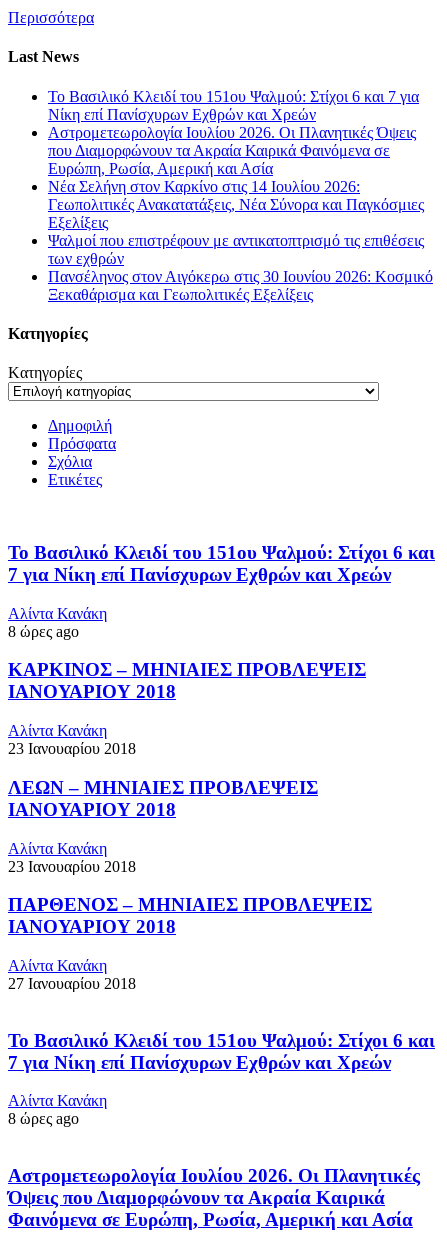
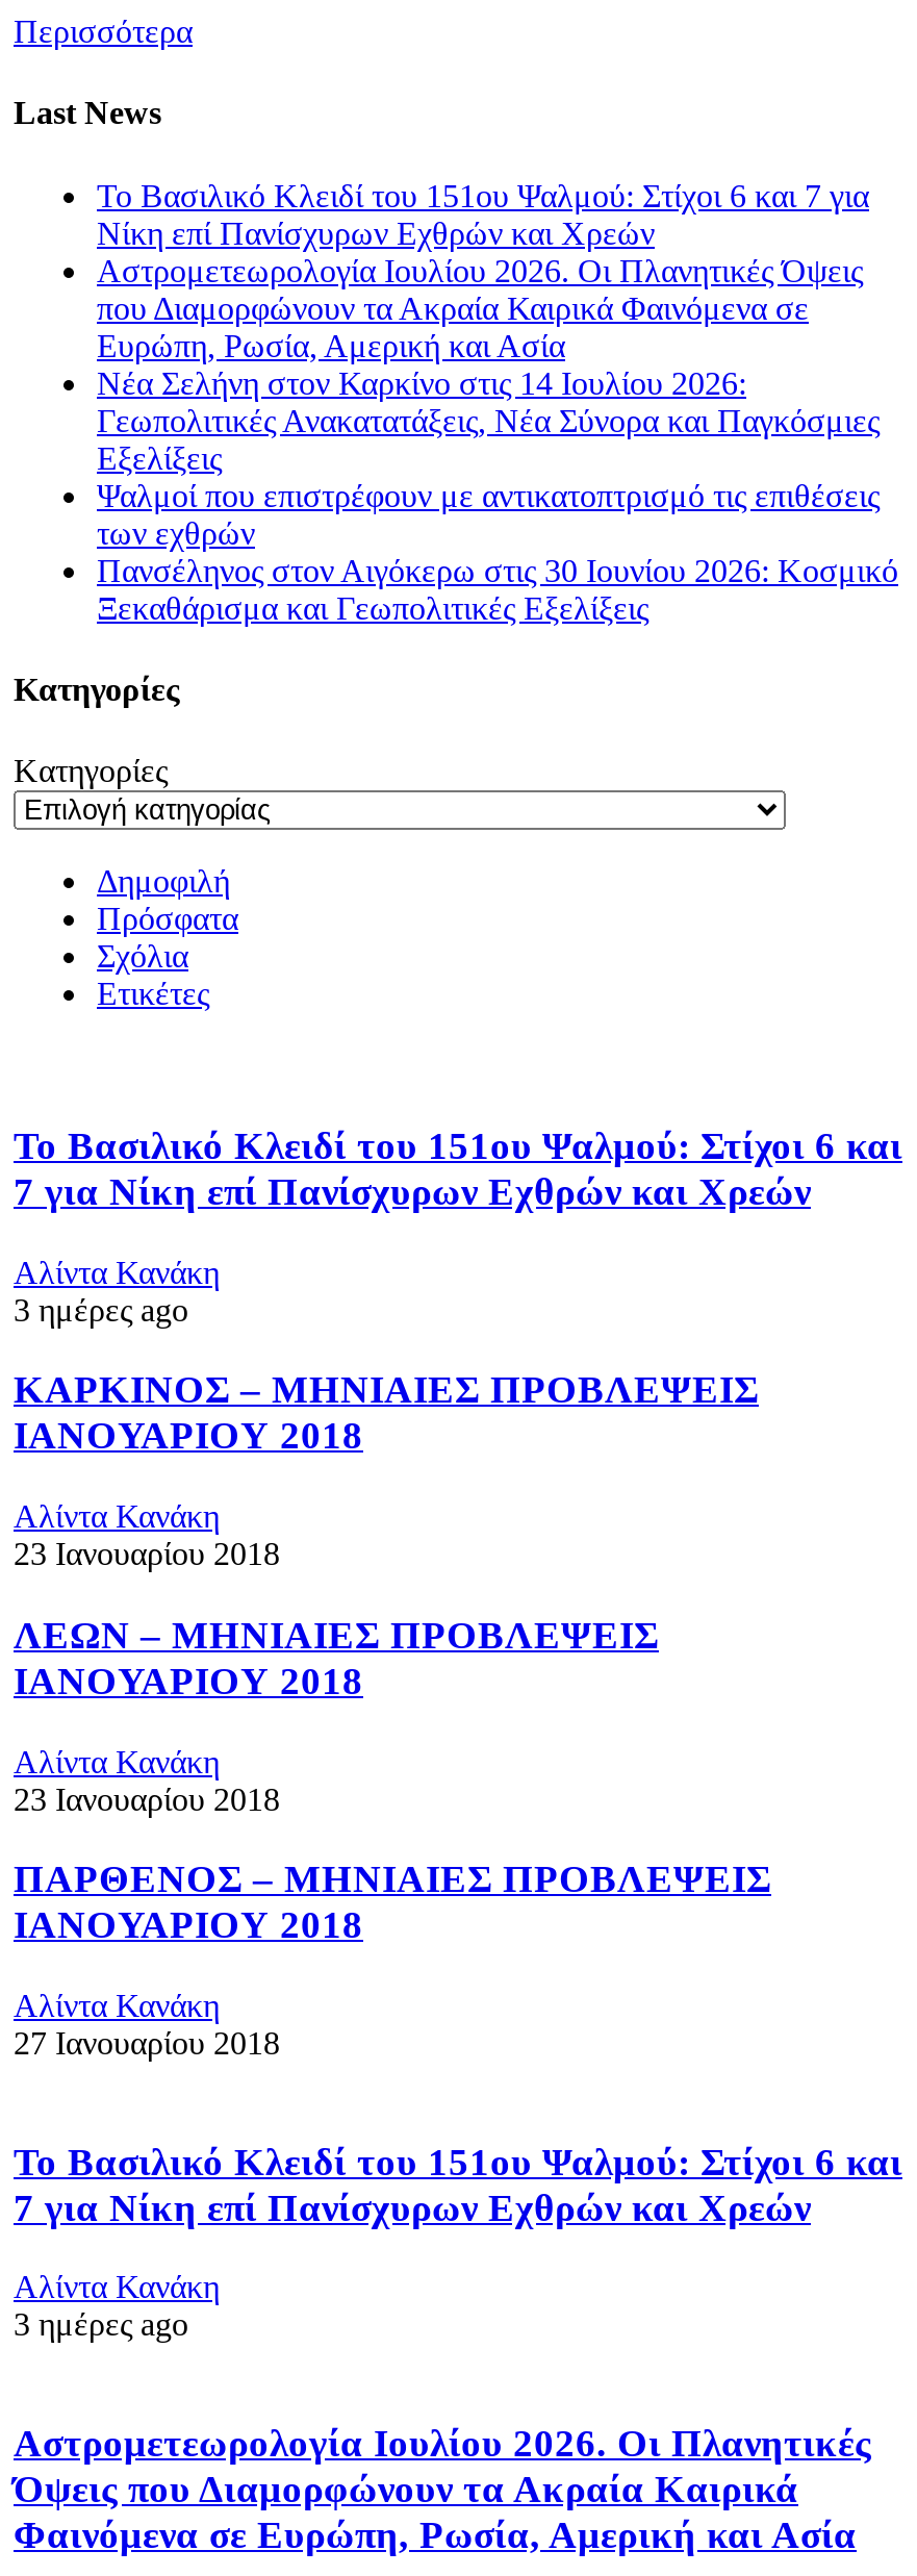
- 8 ώρες ago
+ 3 ημέρες ago

- 8 ώρες ago
+ 3 ημέρες ago
